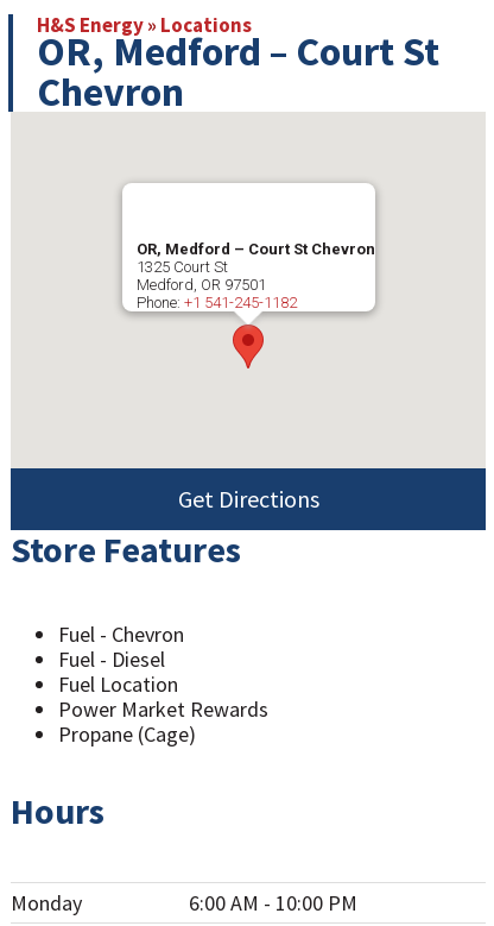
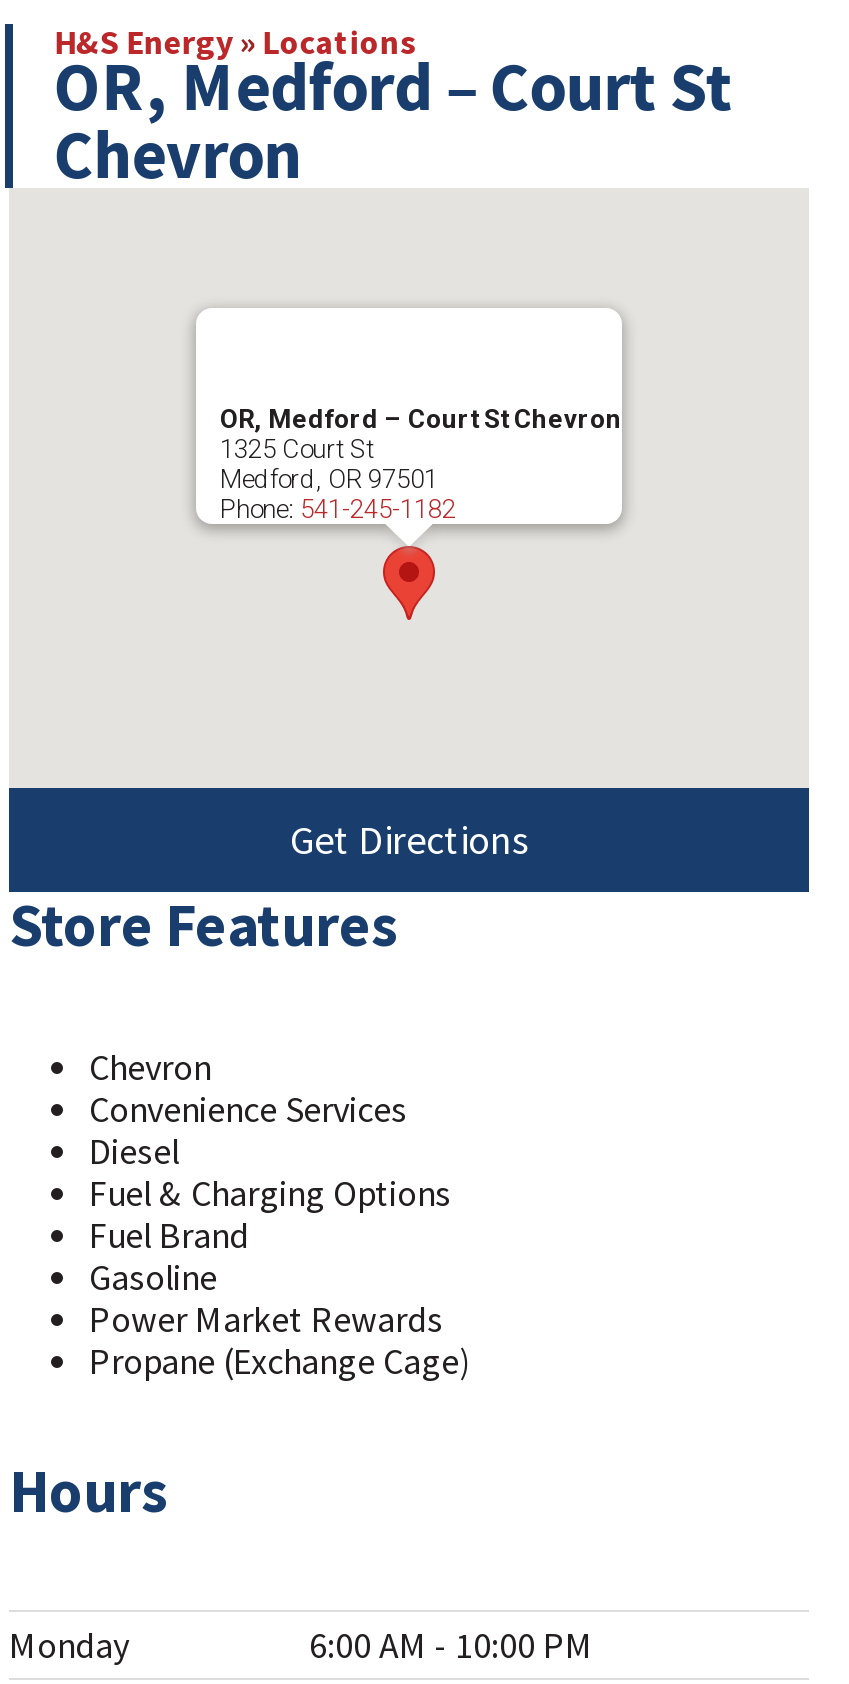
- Phone: +1 541-245-1182
+ Phone: 541-245-1182

- Fuel - Chevron
- Fuel - Diesel
- Fuel Location
+ Chevron
+ Convenience Services
+ Diesel
+ Fuel & Charging Options
+ Fuel Brand
+ Gasoline

- Propane (Cage)
+ Propane (Exchange Cage)
